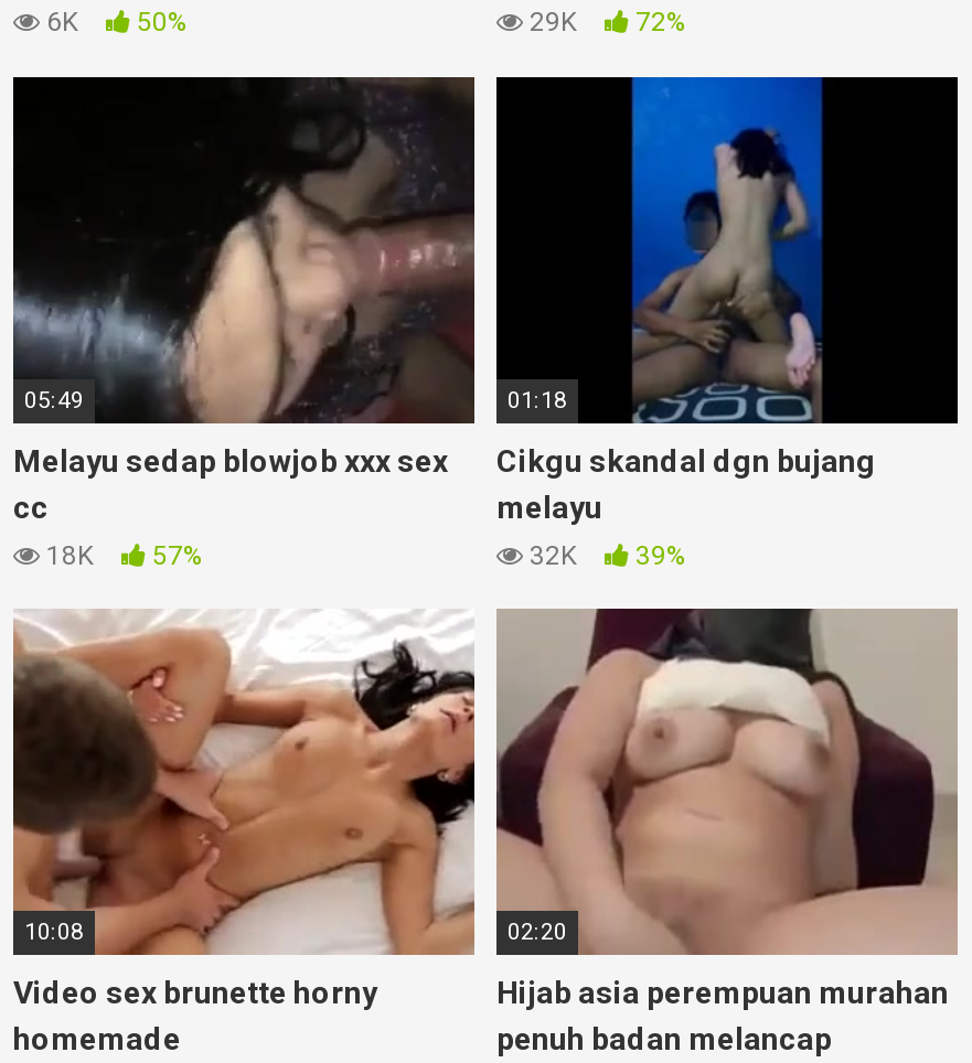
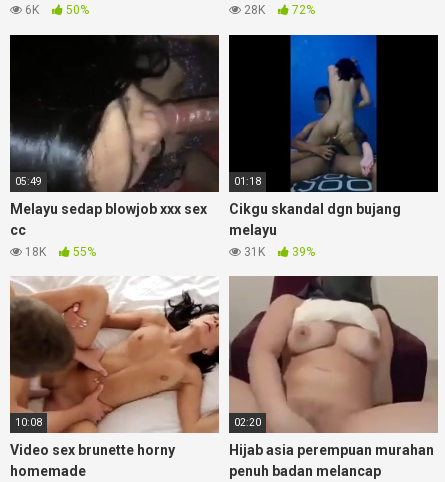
- 29K 72%
+ 28K 72%

- 18K 57%
+ 18K 55%

- 32K 39%
+ 31K 39%
